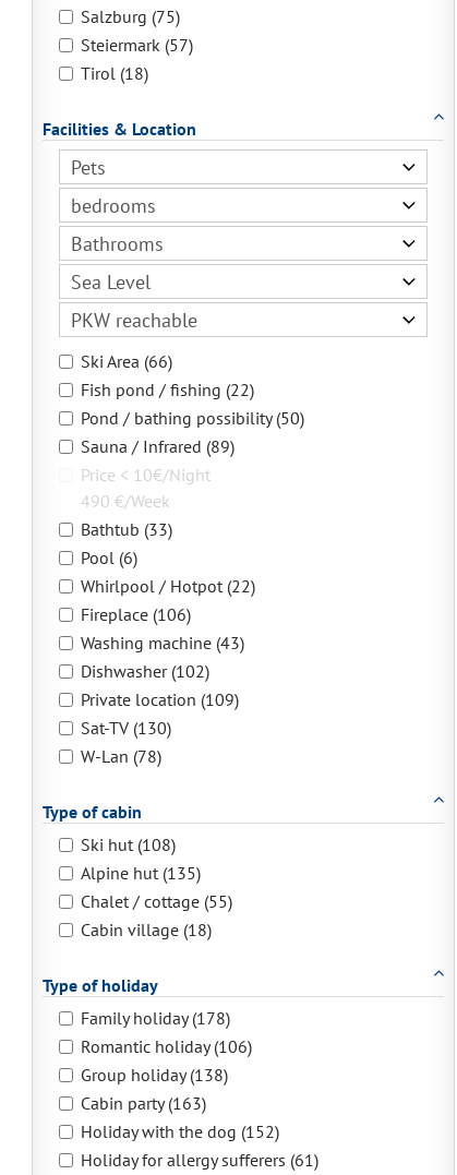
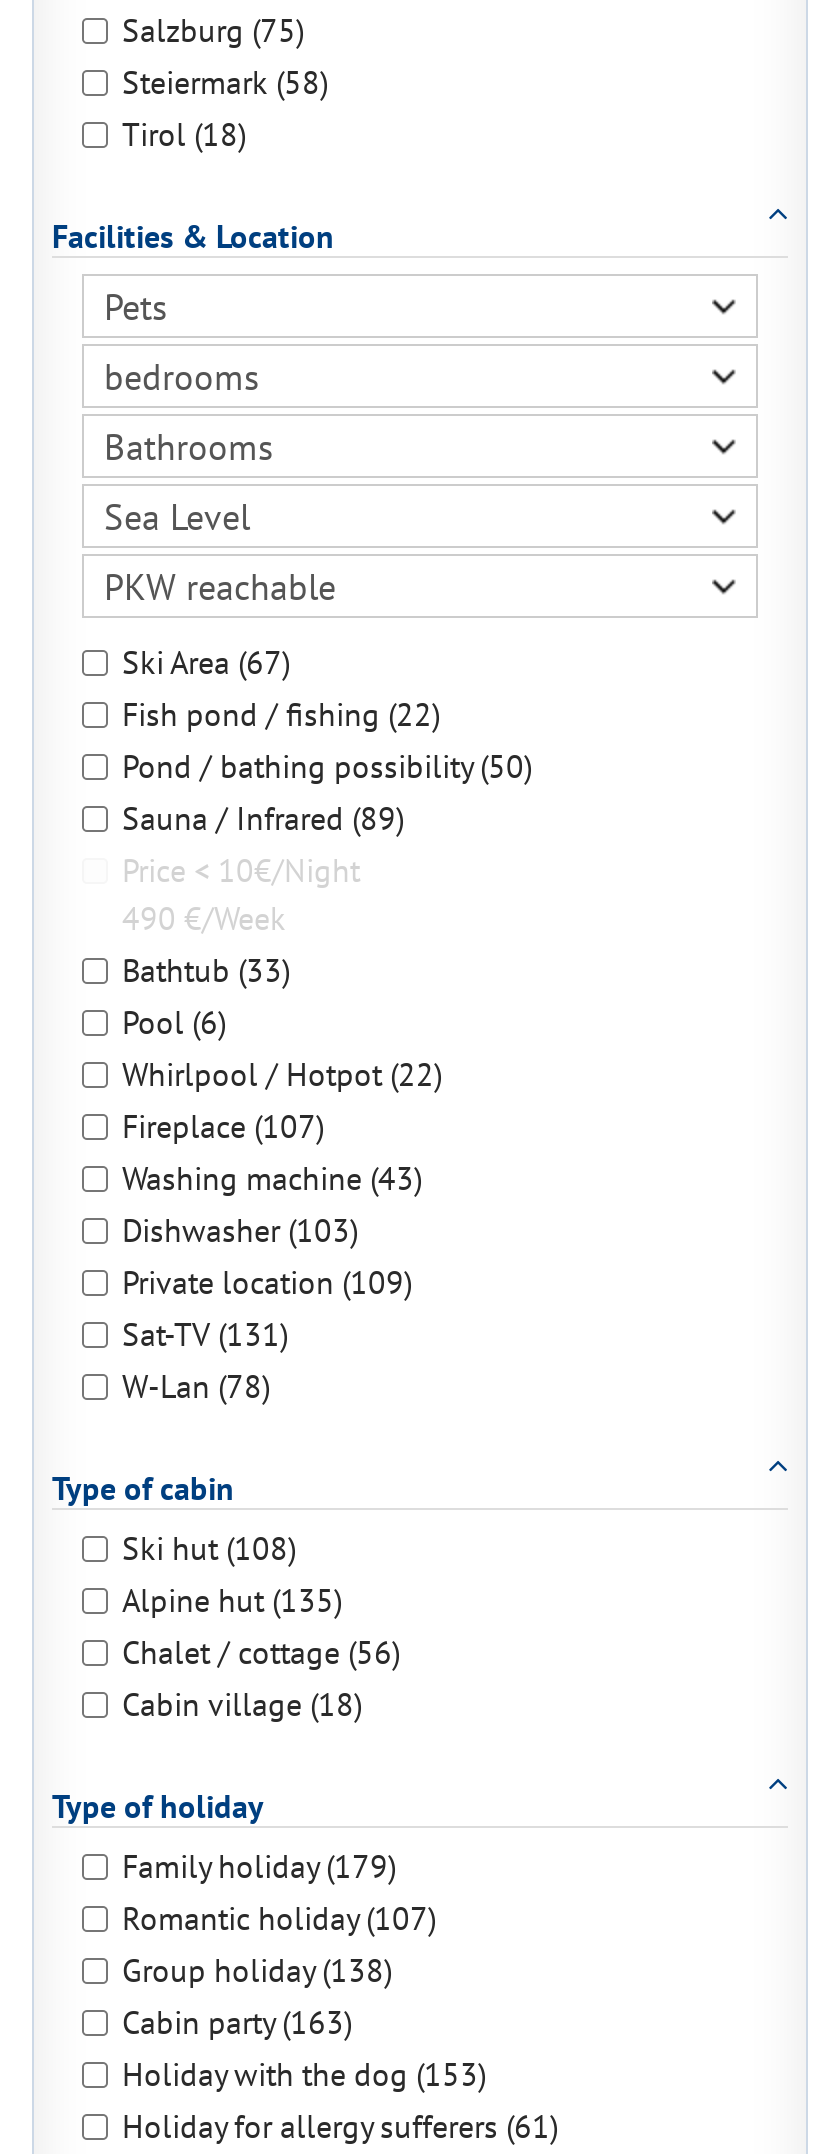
- Steiermark (57)
+ Steiermark (58)

- Ski Area (66)
+ Ski Area (67)

- Fireplace (106)
+ Fireplace (107)

- Dishwasher (102)
+ Dishwasher (103)

- Sat-TV (130)
+ Sat-TV (131)

- Chalet / cottage (55)
+ Chalet / cottage (56)

- Family holiday (178)
+ Family holiday (179)

- Romantic holiday (106)
+ Romantic holiday (107)

- Holiday with the dog (152)
+ Holiday with the dog (153)
